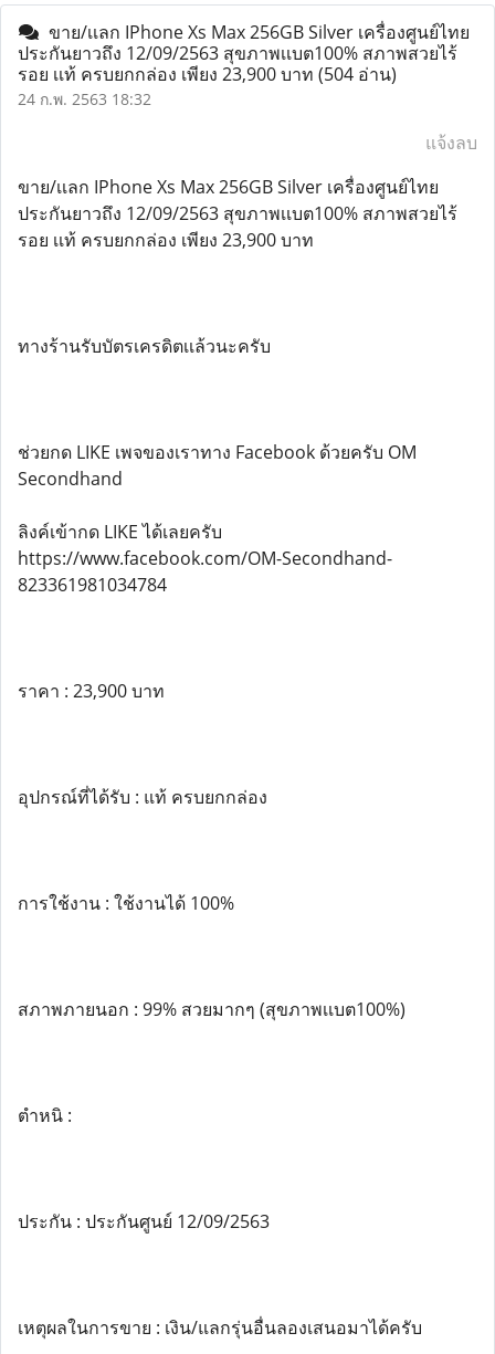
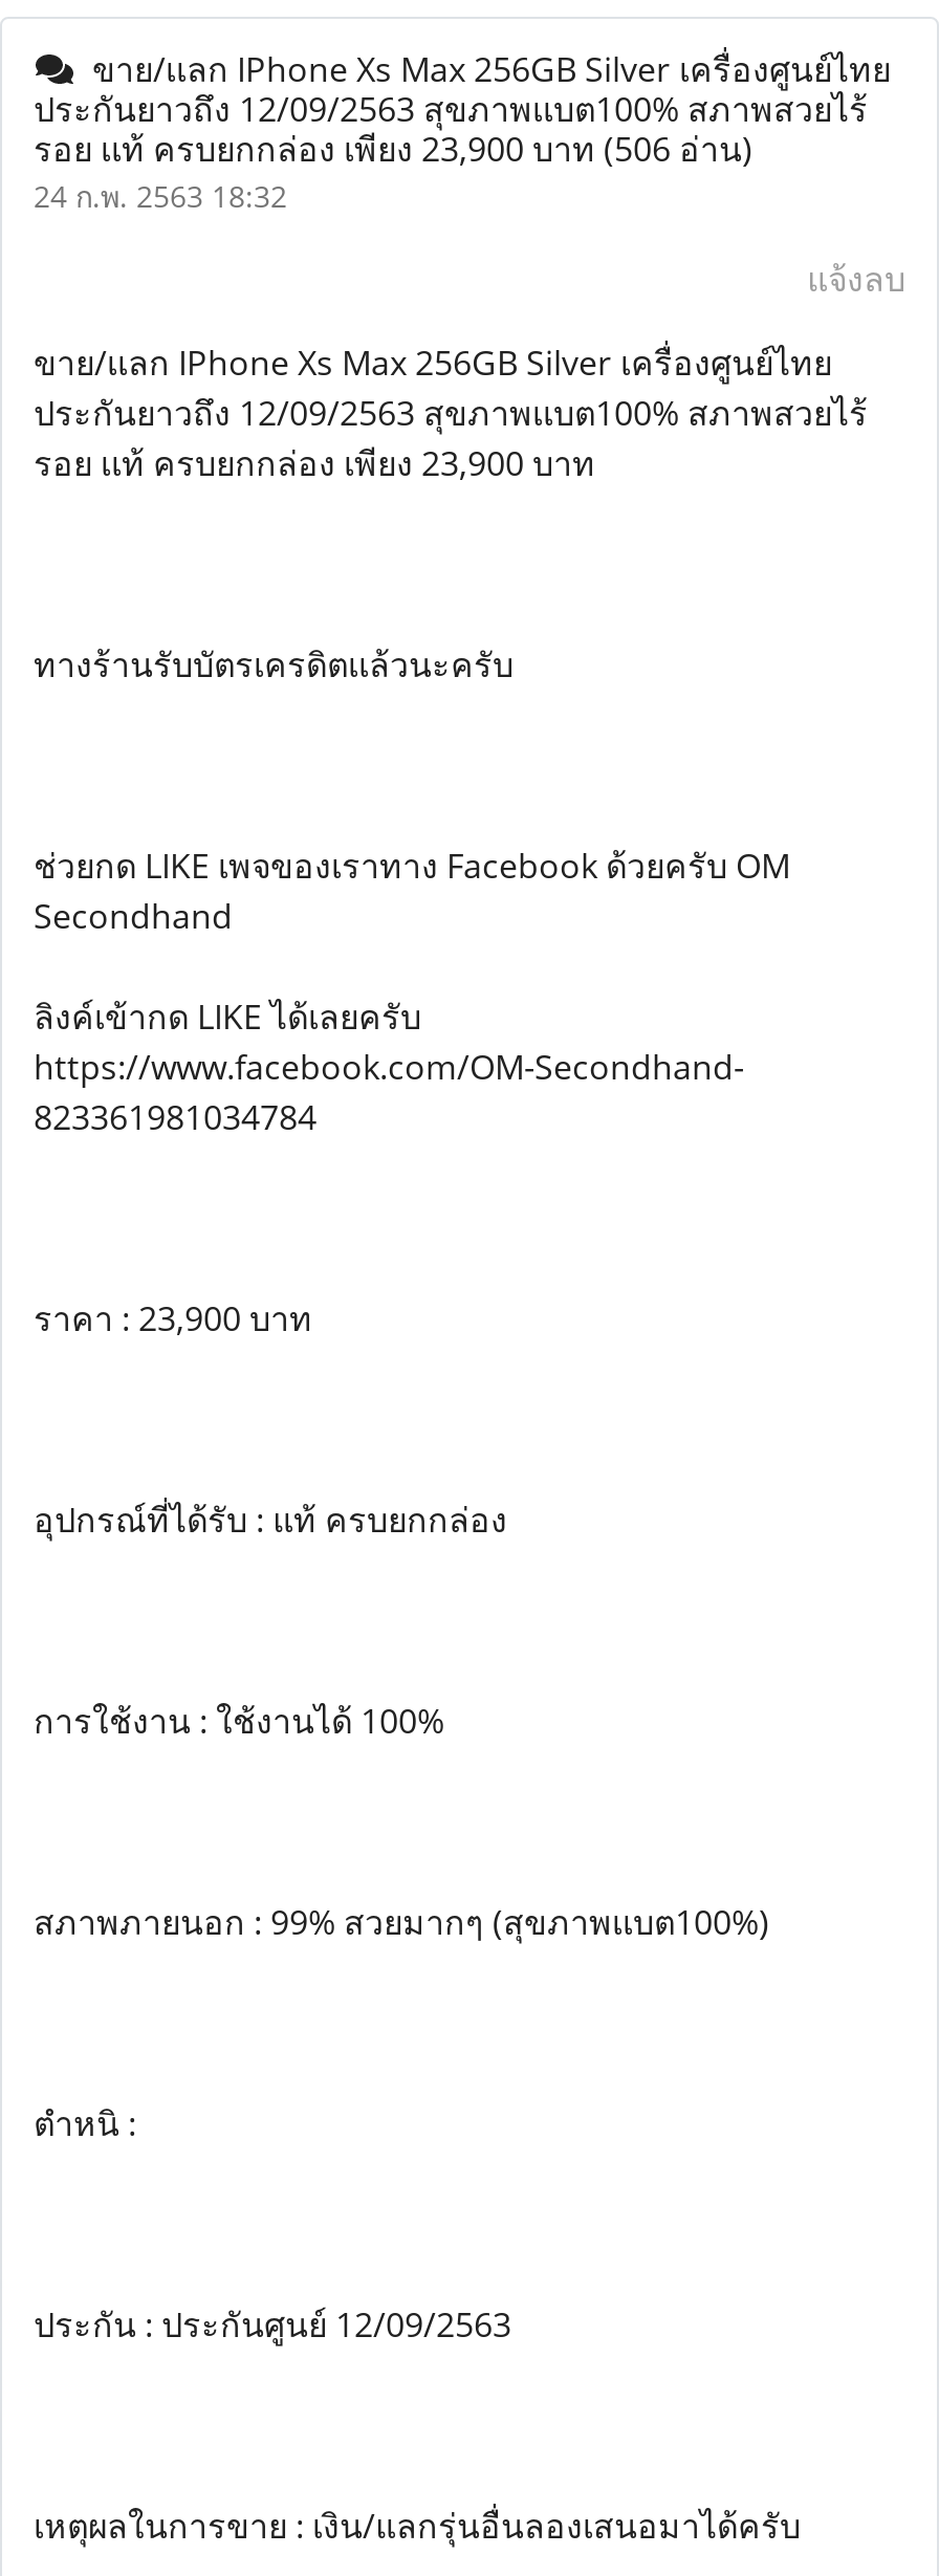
- รอย เเท้ ครบยกกล่อง เพียง 23,900 บาท(504 อ่าน)
+ รอย เเท้ ครบยกกล่อง เพียง 23,900 บาท(506 อ่าน)
